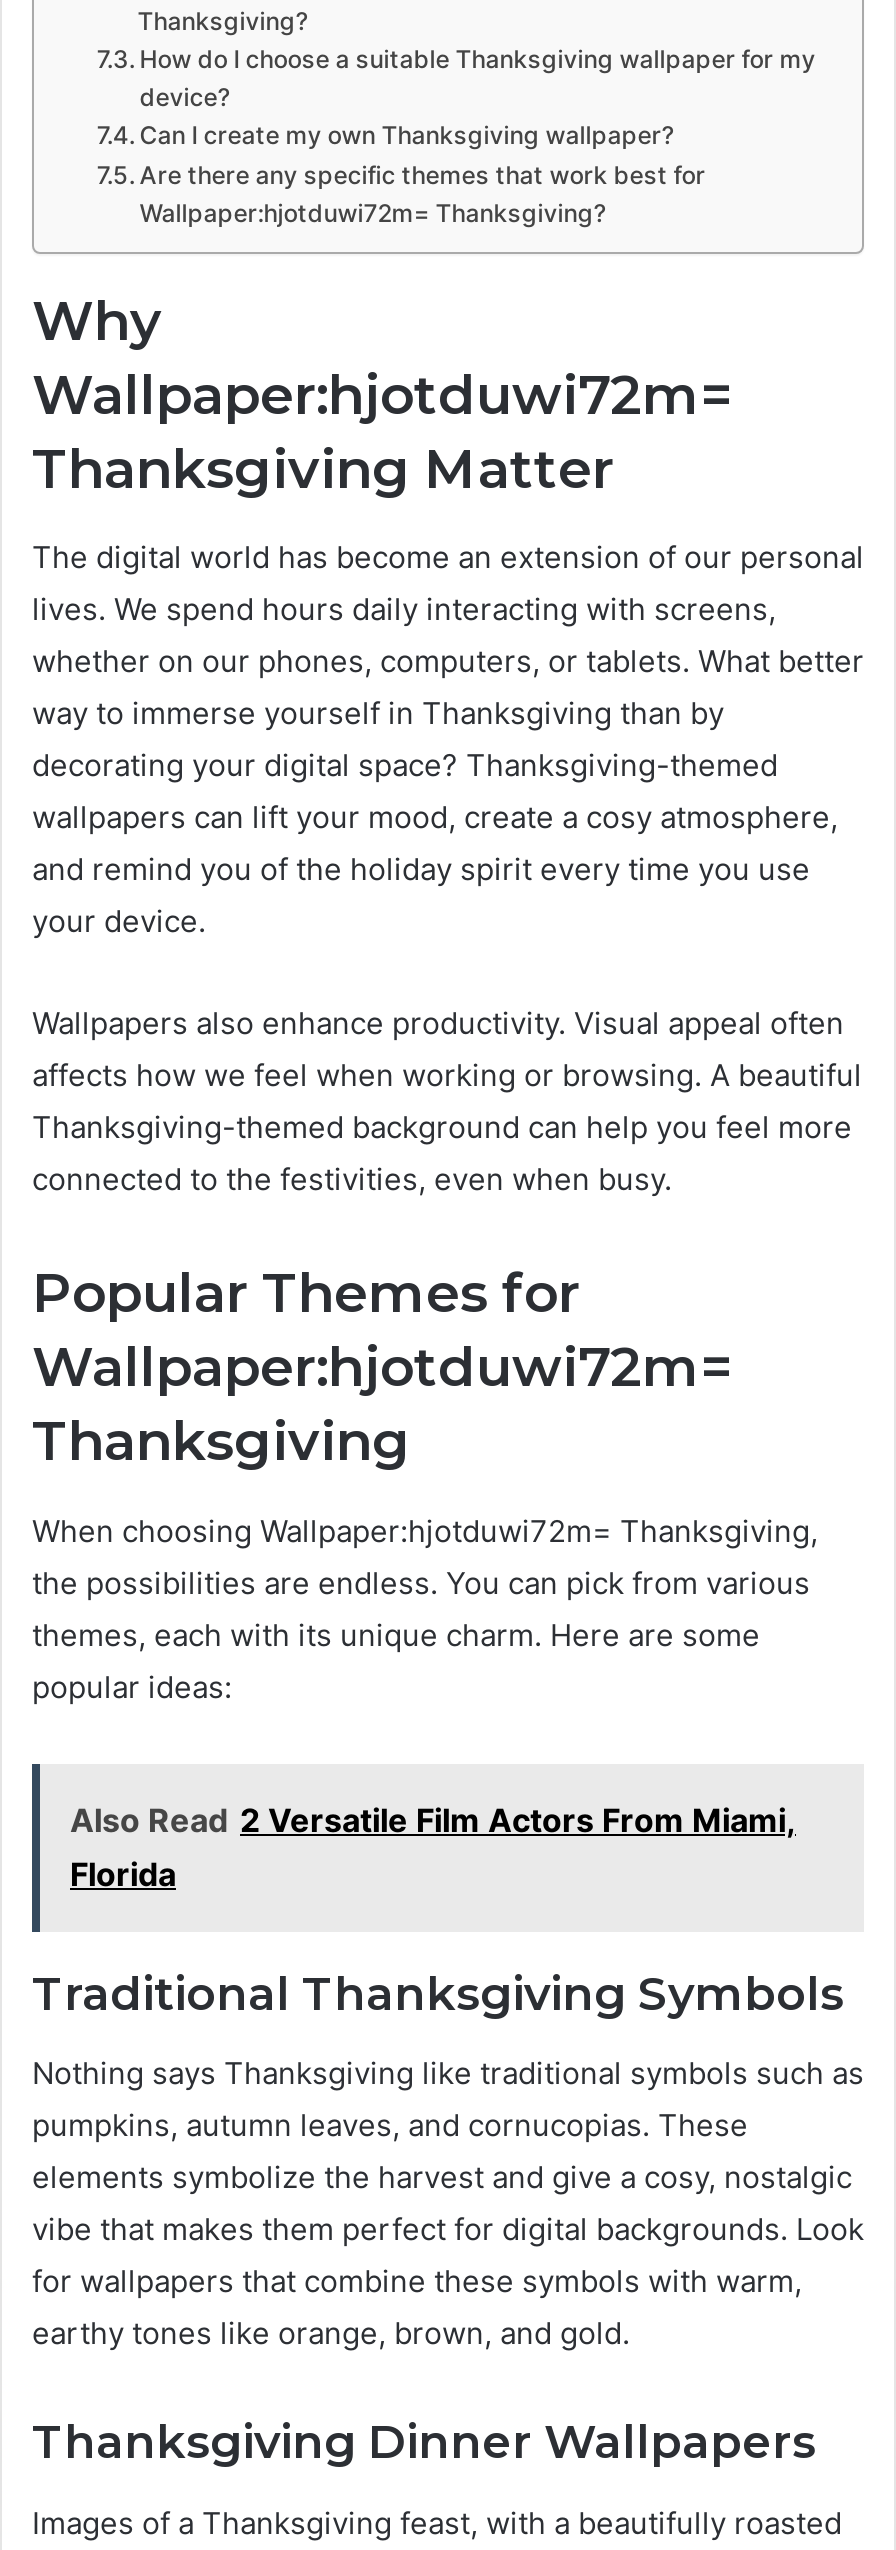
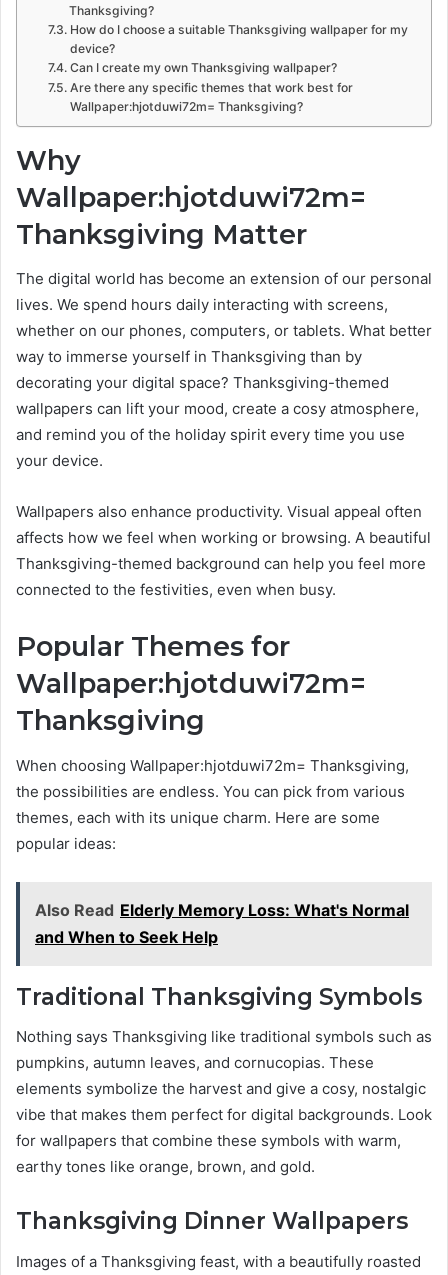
- Also Read 2 Versatile Film Actors From Miami,
- Florida
+ Also Read Elderly Memory Loss: What's Normal
+ and When to Seek Help
